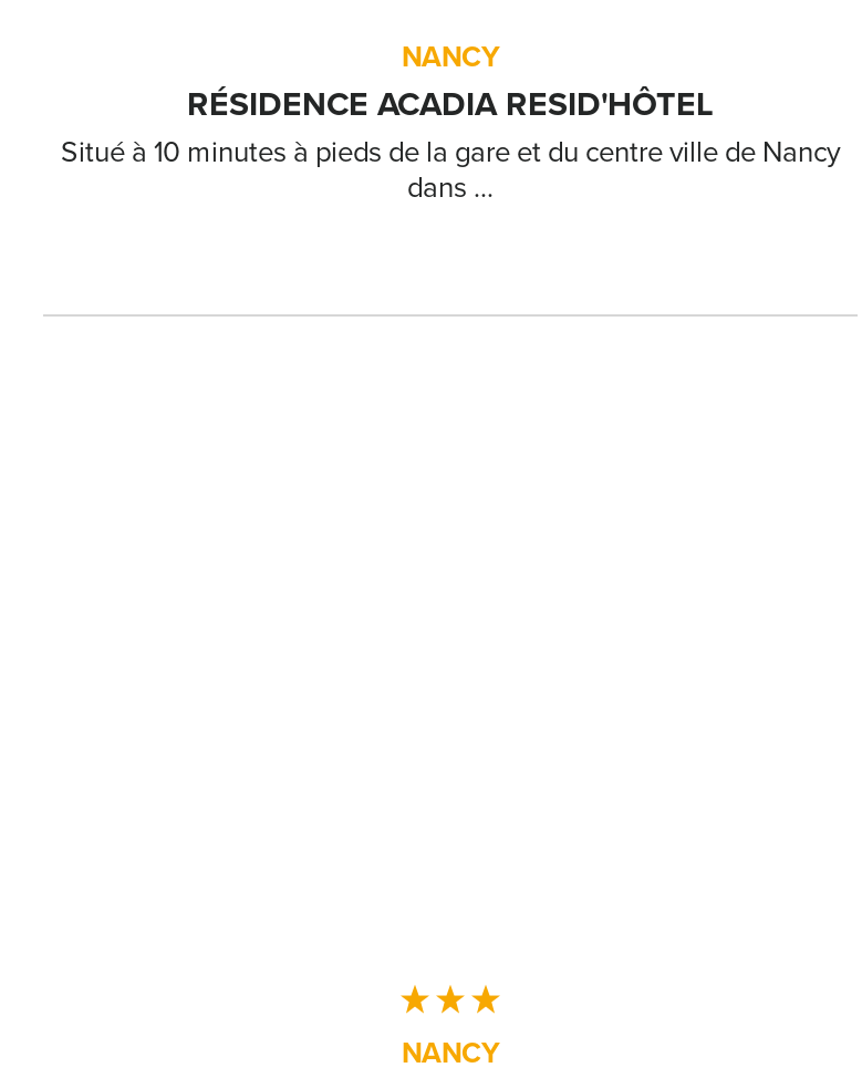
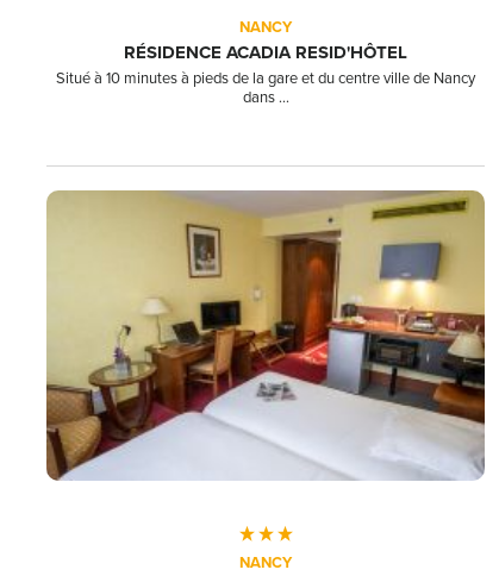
+ [image]
